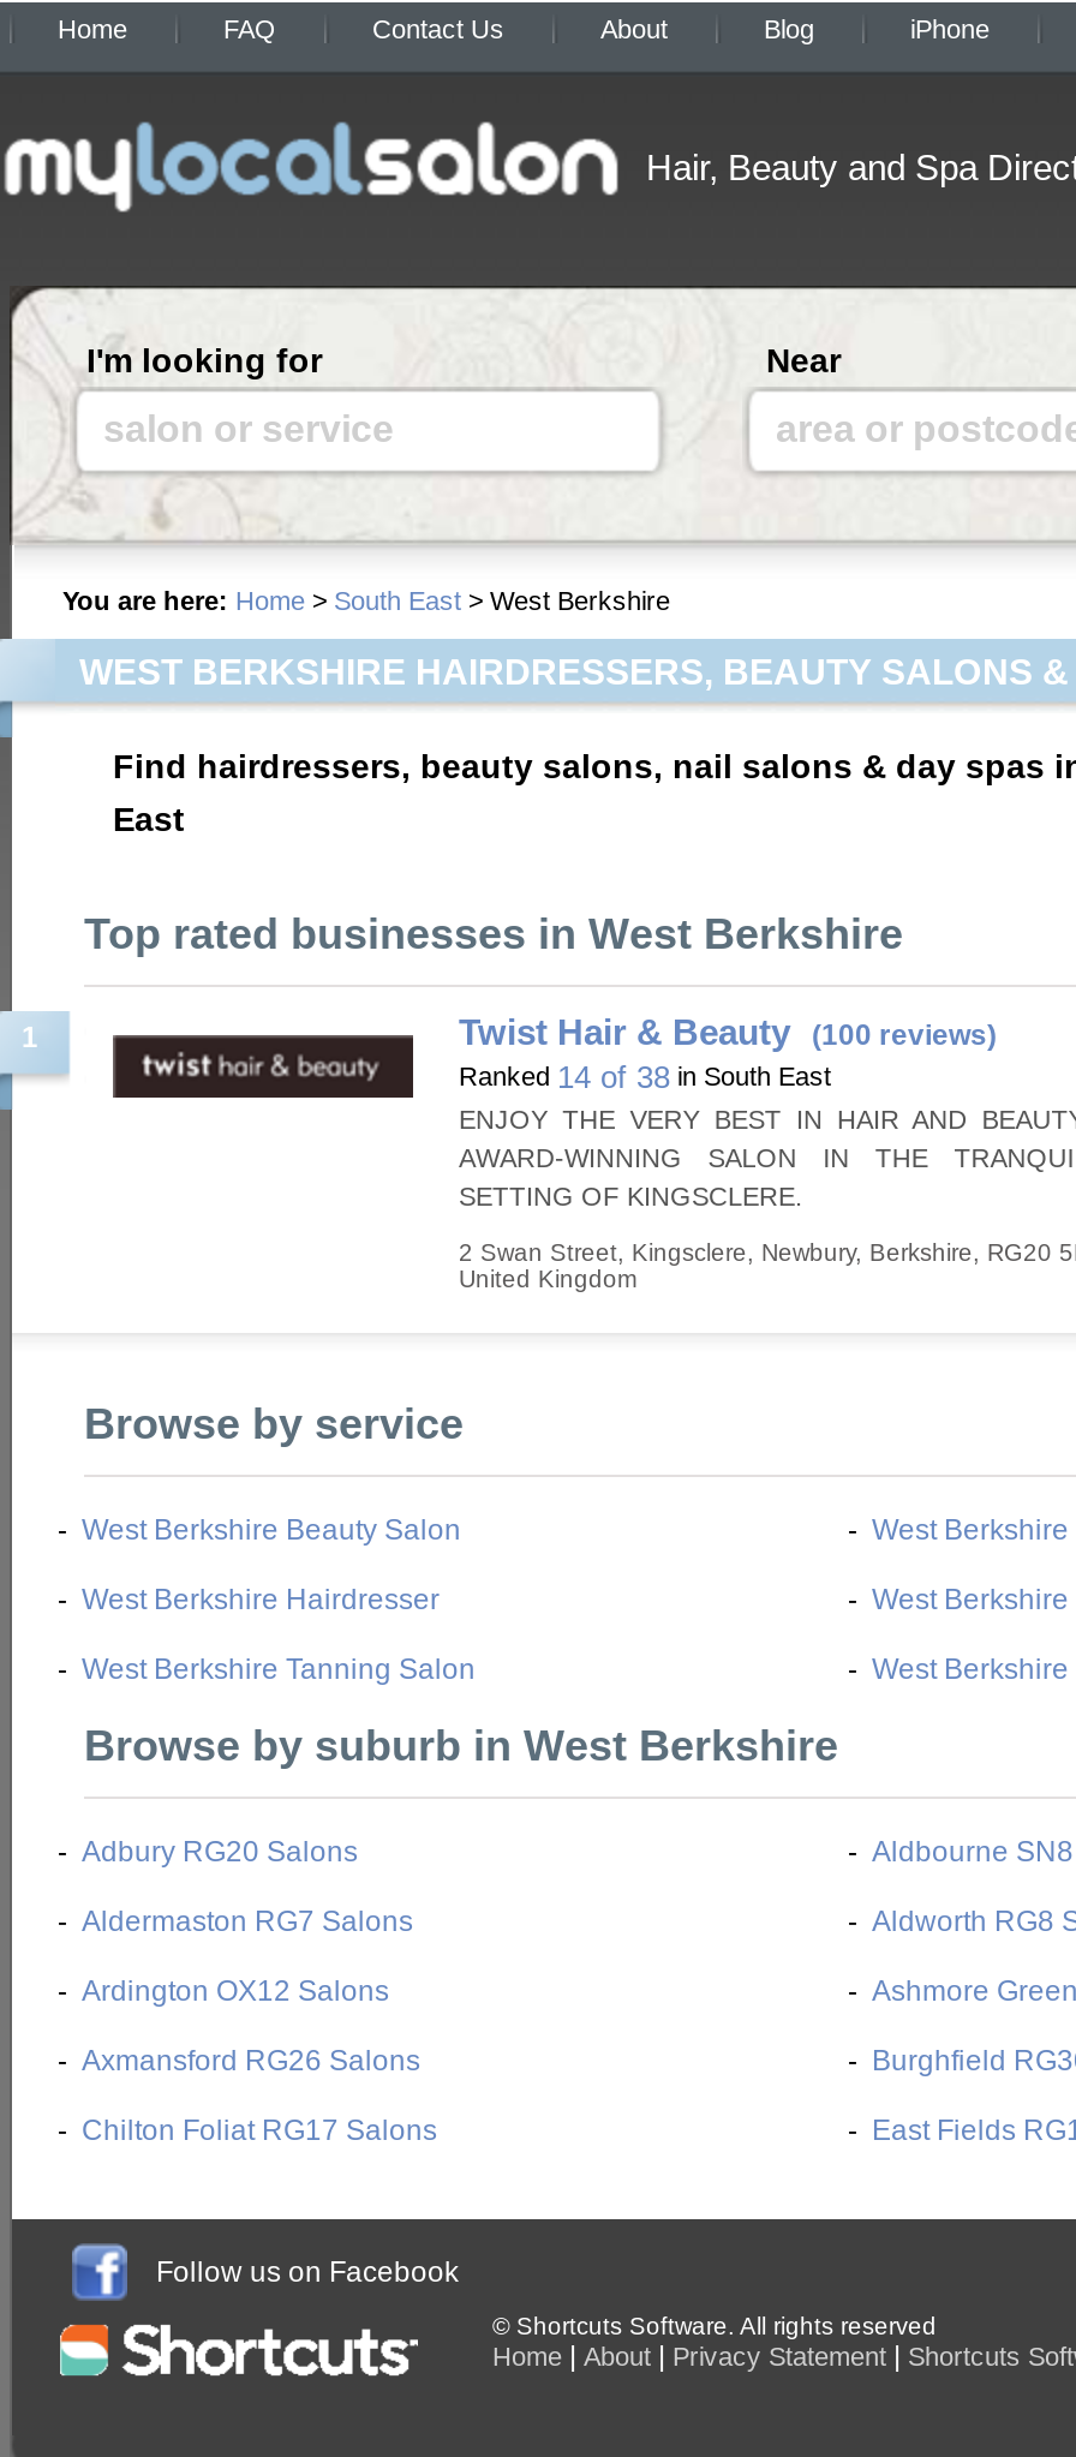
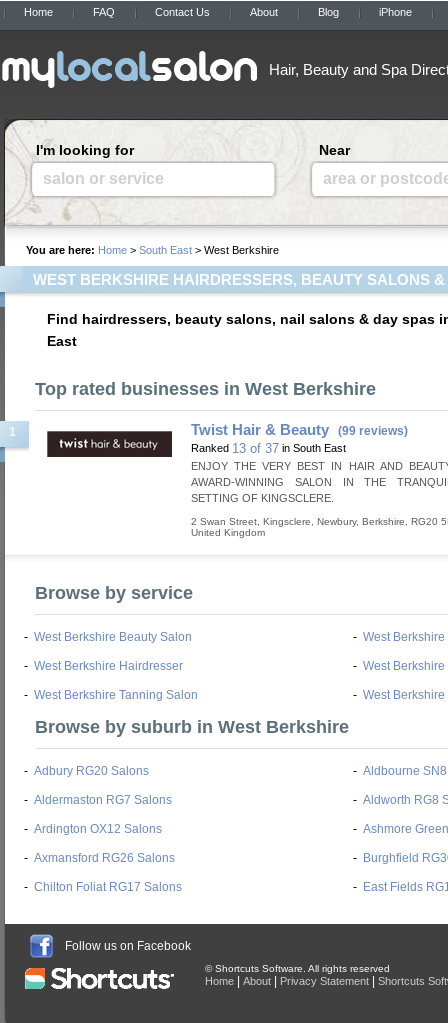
- Twist Hair & Beauty (100 reviews)
+ Twist Hair & Beauty (99 reviews)

- Ranked 14 of 38 in South East
+ Ranked 13 of 37 in South East
